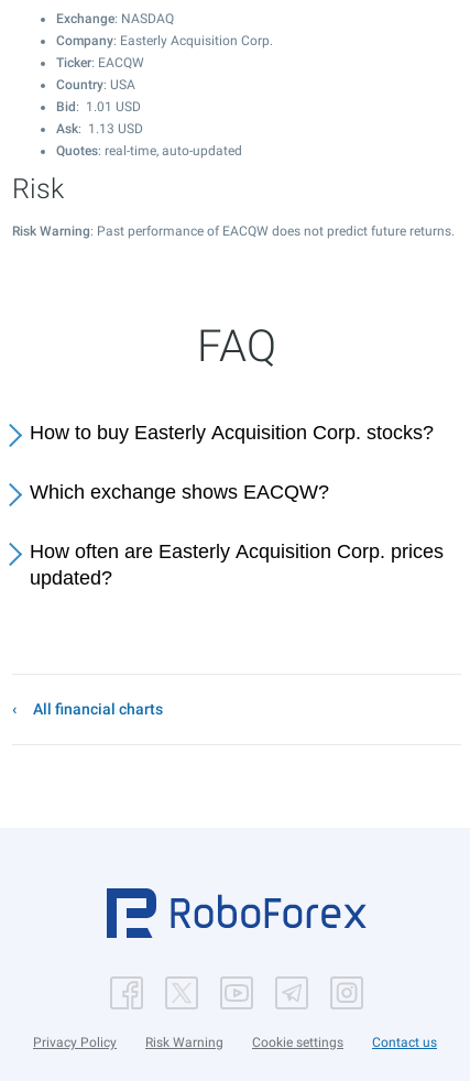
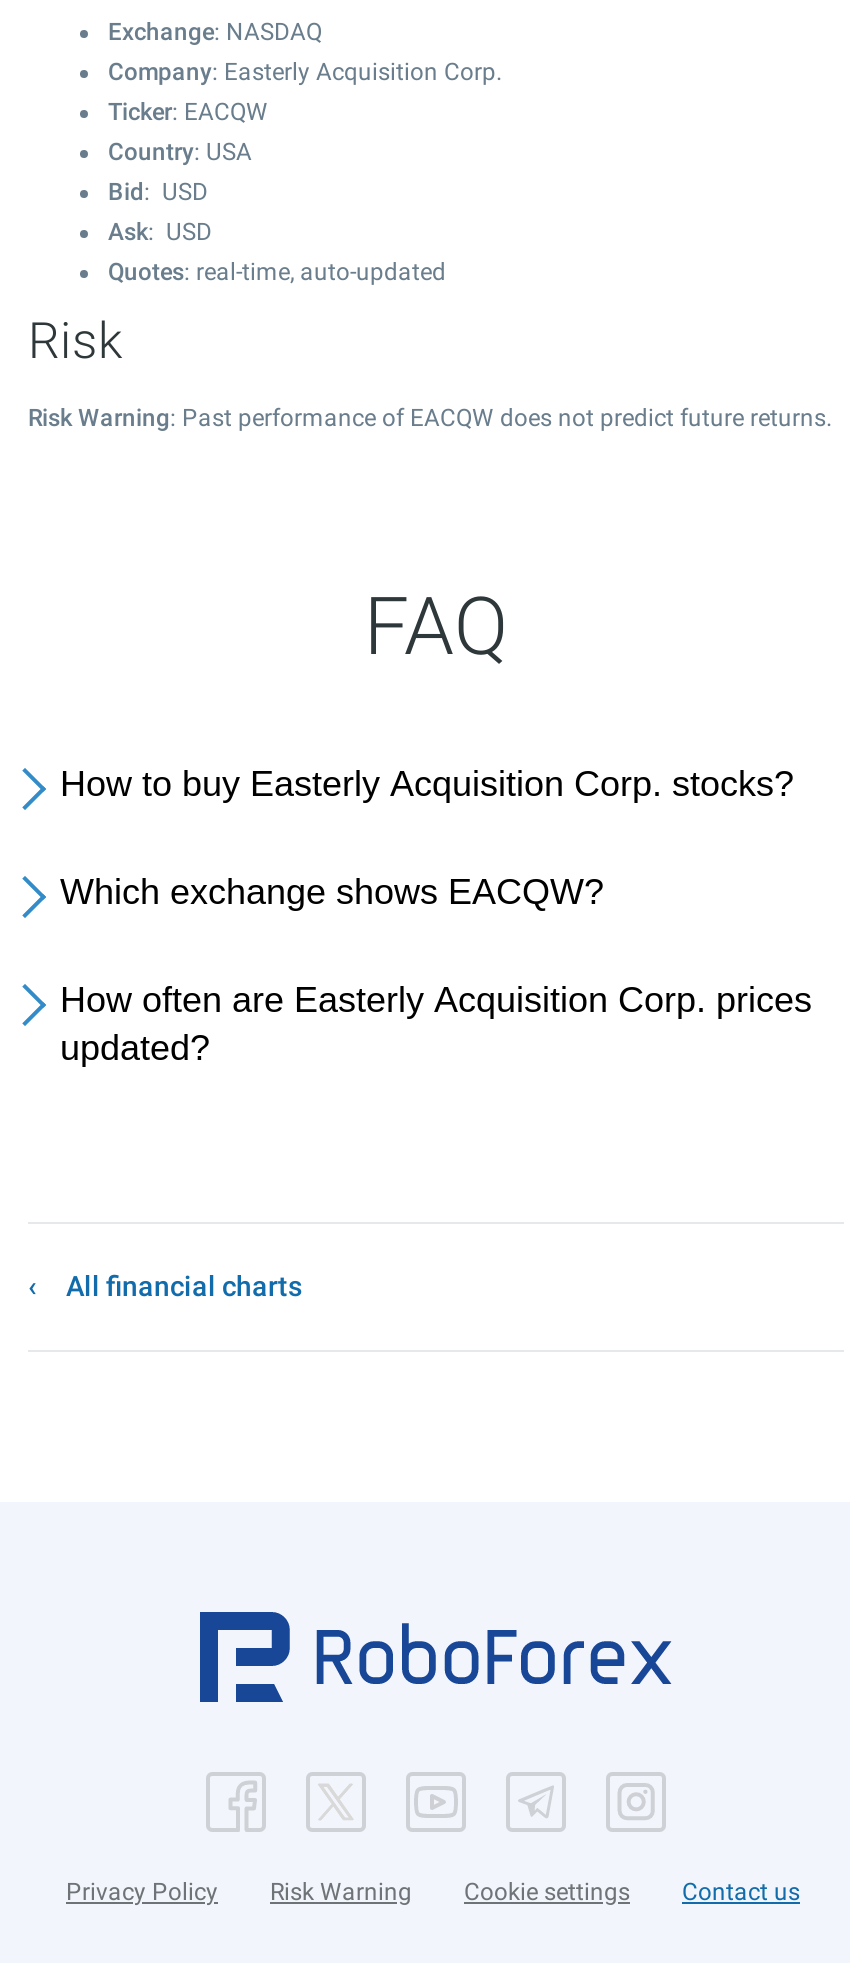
- Bid: 1.01 USD
- Ask: 1.13 USD
+ Bid: USD
+ Ask: USD
